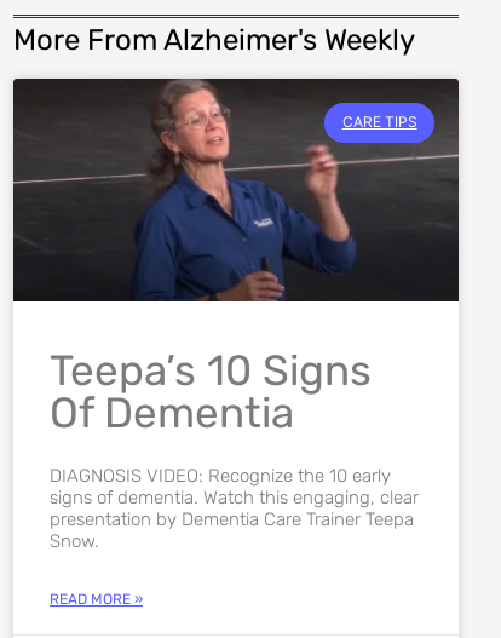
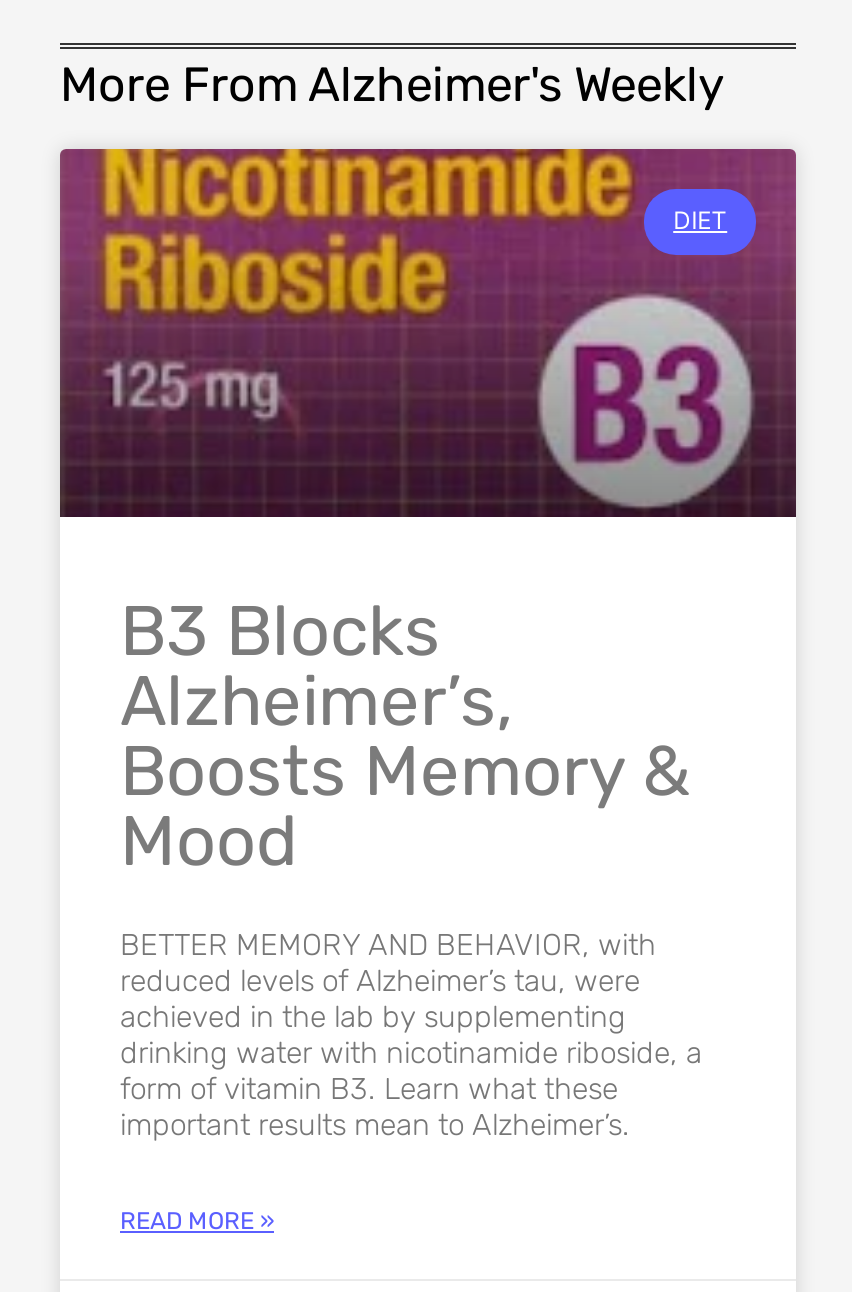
- [image]
- CARE TIPS
+ [image]
+ DIET

- Teepa’s 10 Signs
- Of Dementia
+ B3 Blocks
+ Alzheimer’s,
+ Boosts Memory &
+ Mood

- DIAGNOSIS VIDEO: Recognize the 10 early
- signs of dementia. Watch this engaging, clear
- presentation by Dementia Care Trainer Teepa
- Snow.
+ BETTER MEMORY AND BEHAVIOR, with
+ reduced levels of Alzheimer’s tau, were
+ achieved in the lab by supplementing
+ drinking water with nicotinamide riboside, a
+ form of vitamin B3. Learn what these
+ important results mean to Alzheimer’s.
